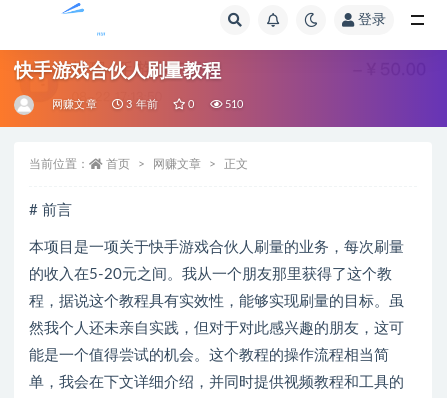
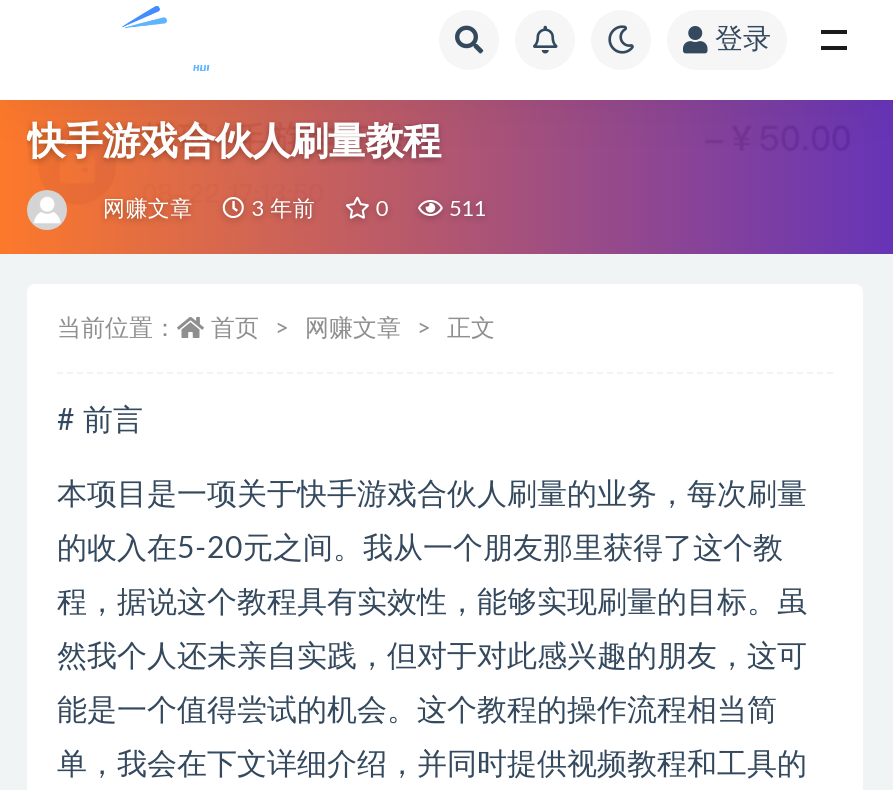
- 510
+ 511
